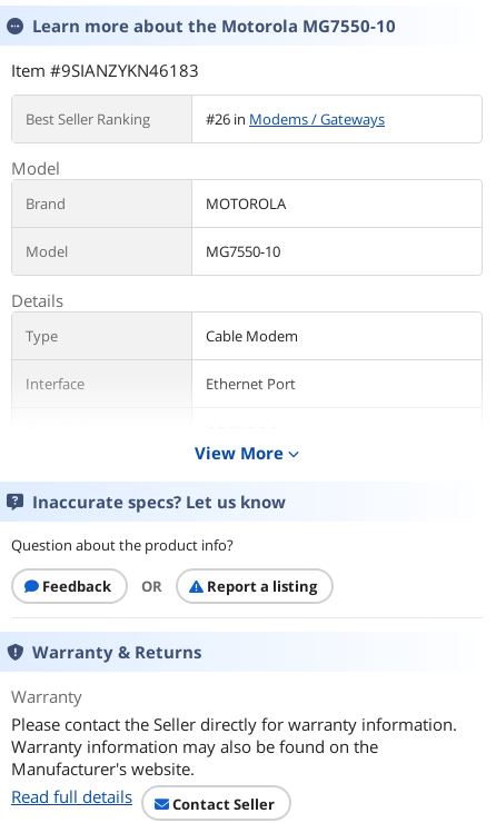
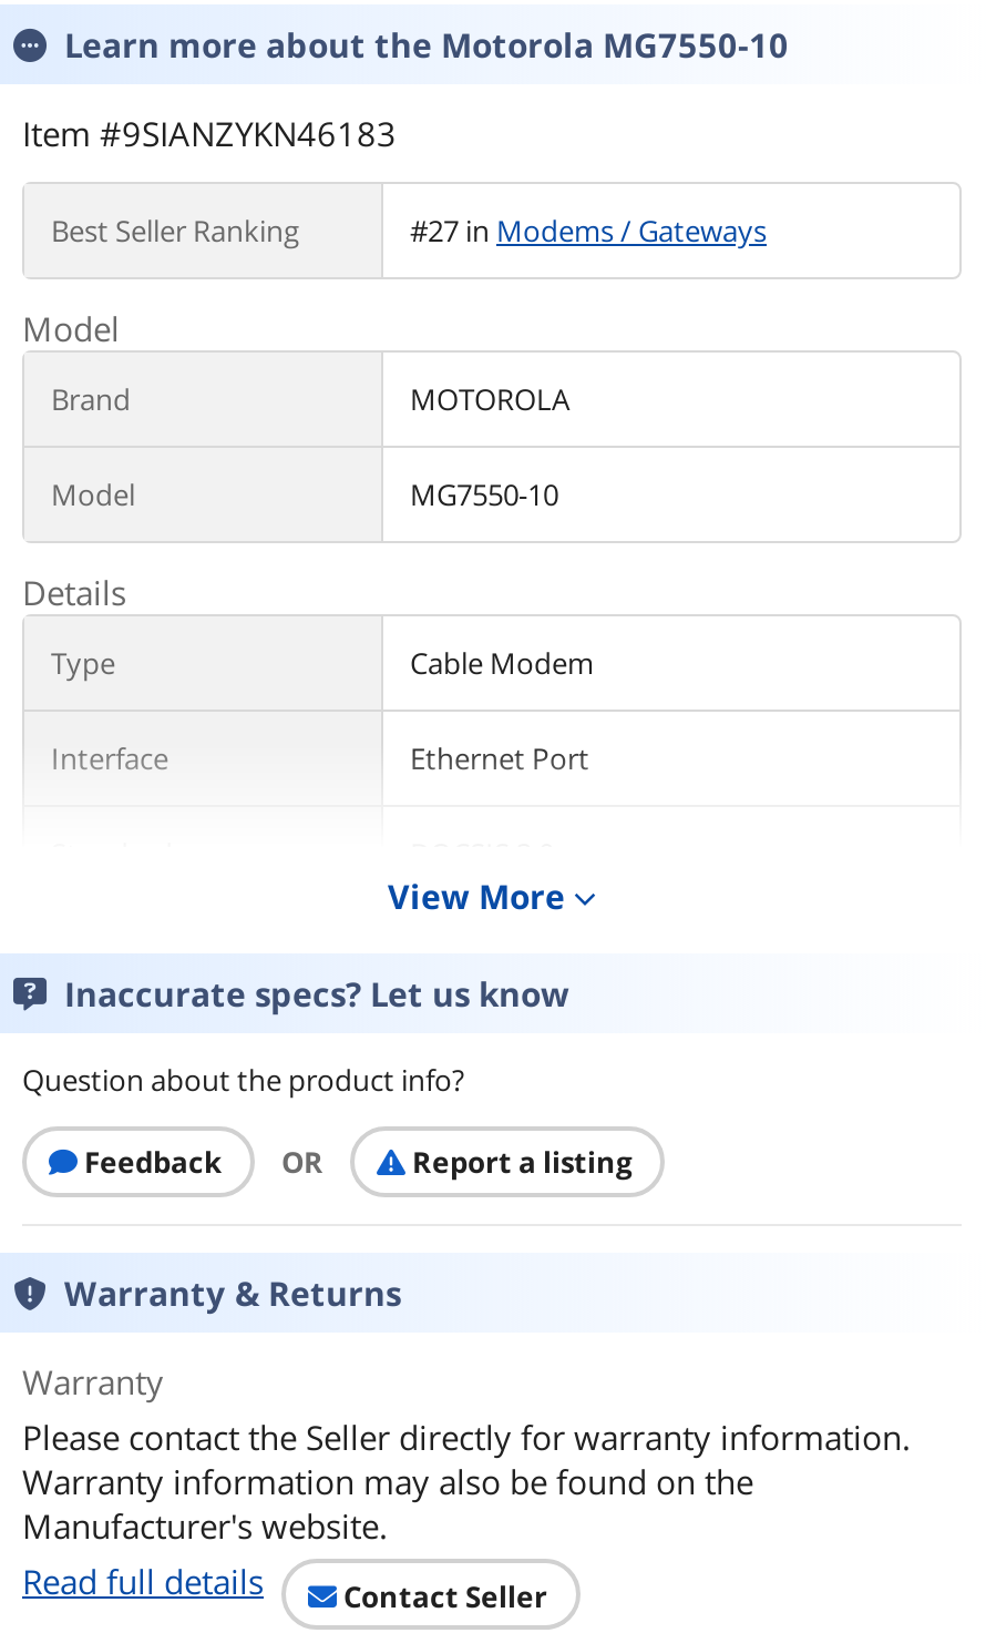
- #26 in Modems / Gateways
+ #27 in Modems / Gateways
